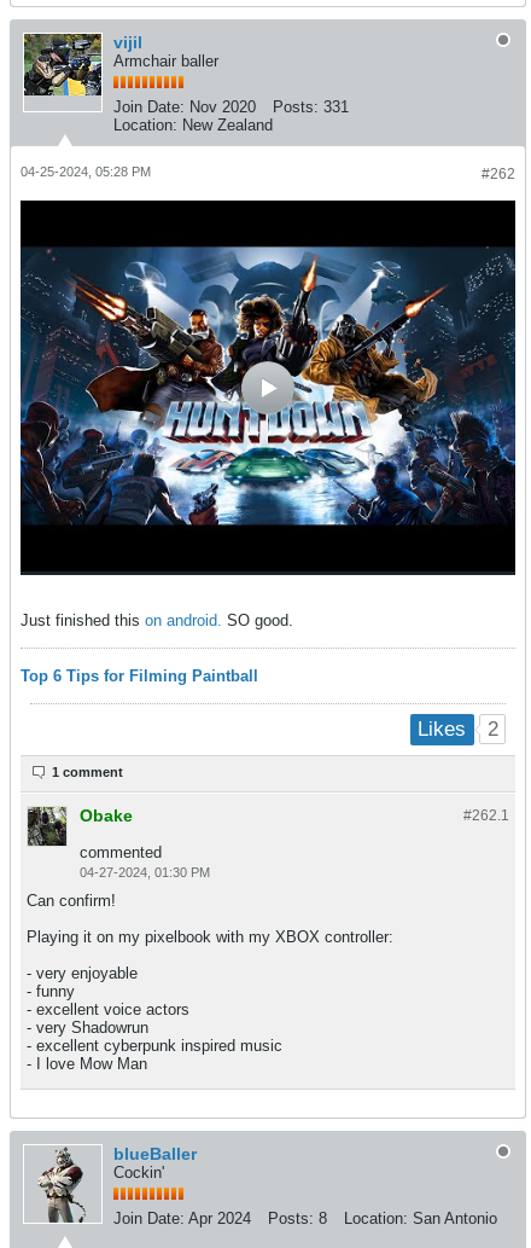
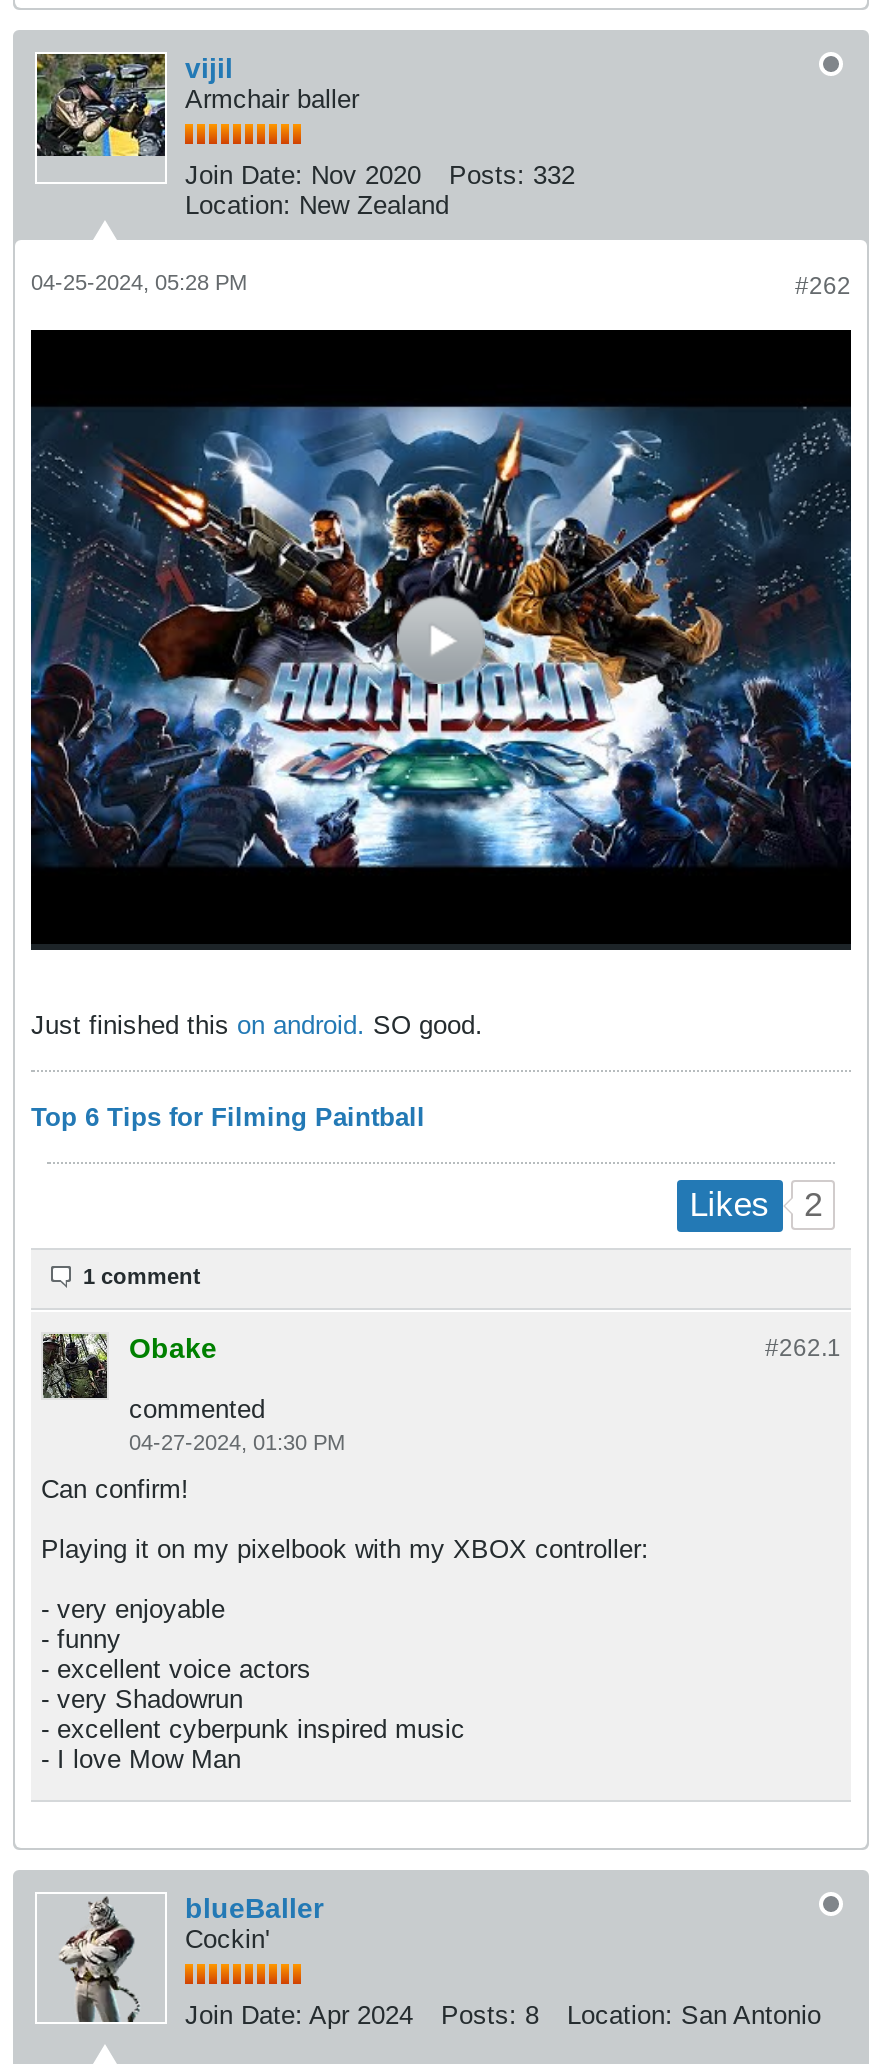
- Join Date: Nov 2020 Posts: 331
+ Join Date: Nov 2020 Posts: 332
